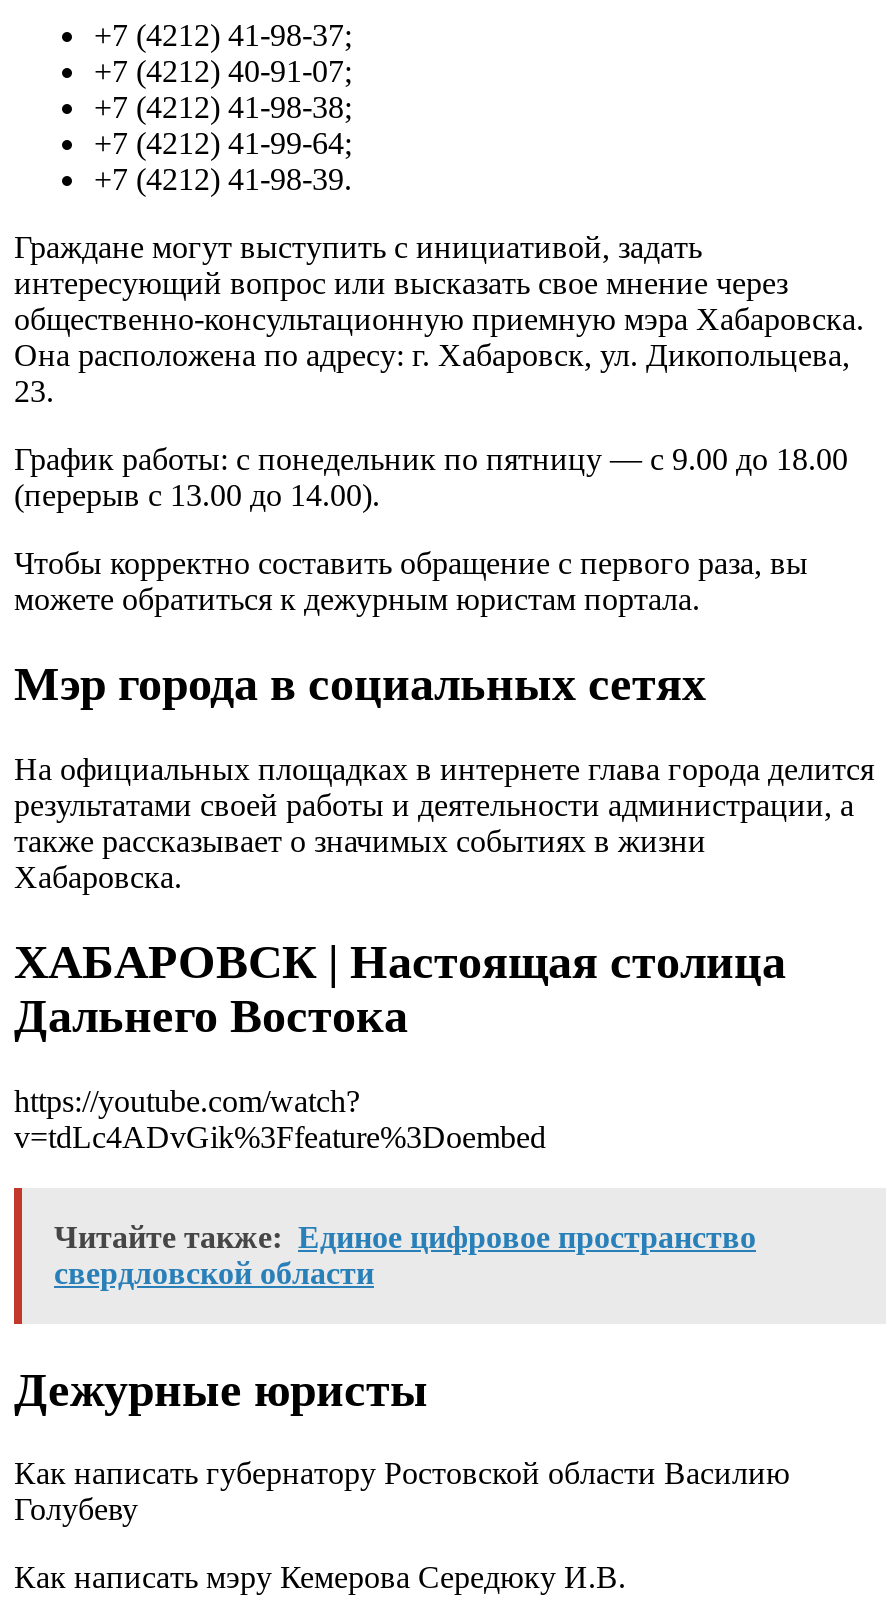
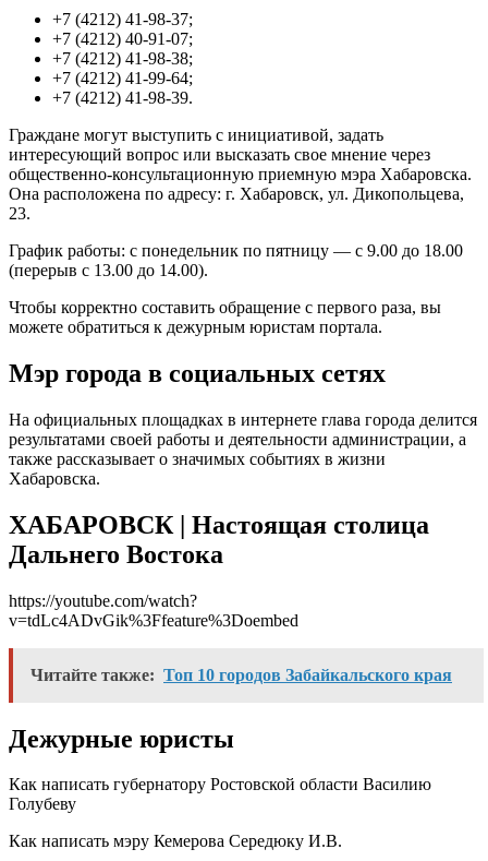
- Читайте также: Единое цифровое пространство
- свердловской области
+ Читайте также: Топ 10 городов Забайкальского края
